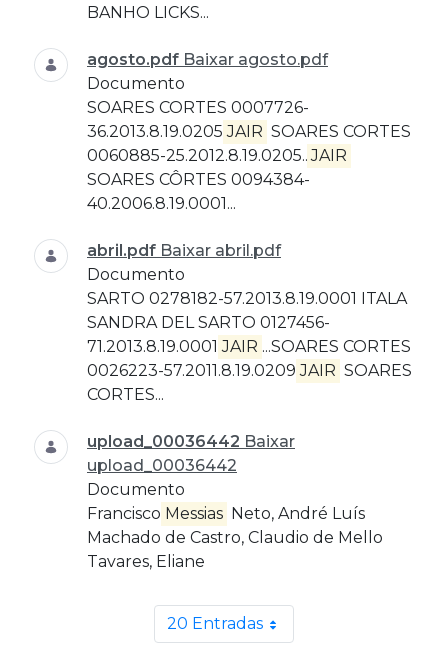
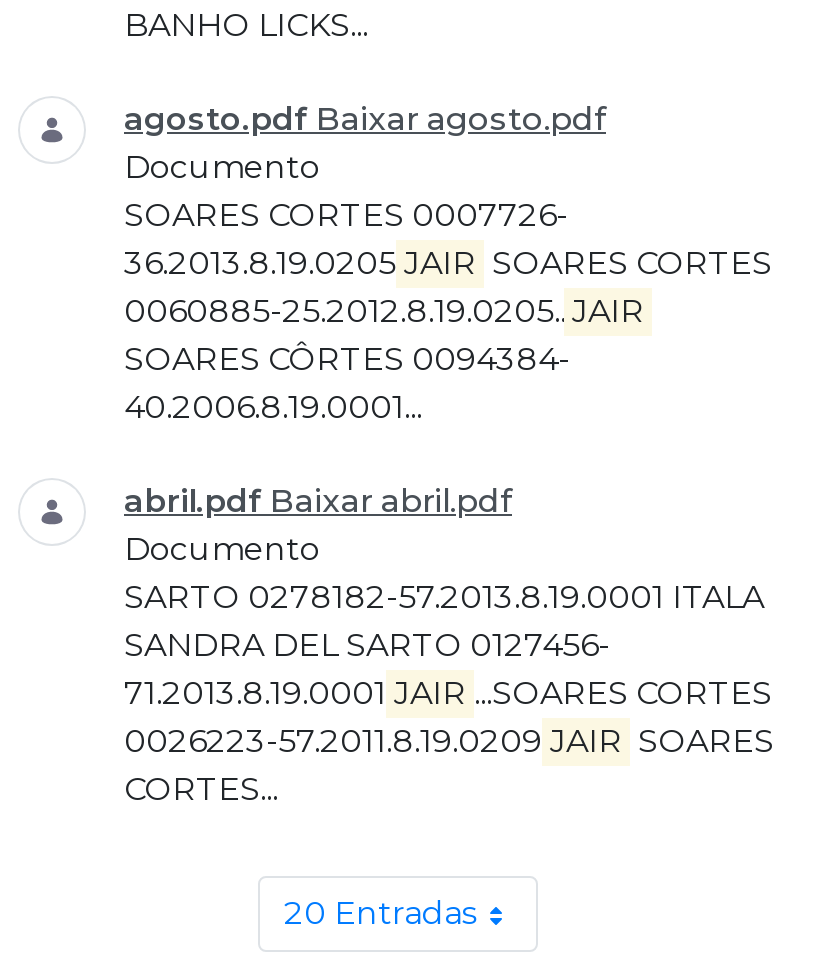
- upload_00036442 Baixar
- upload_00036442
- Documento
- Francisco Messias Neto, André Luís
- Machado de Castro, Claudio de Mello
- Tavares, Eliane
